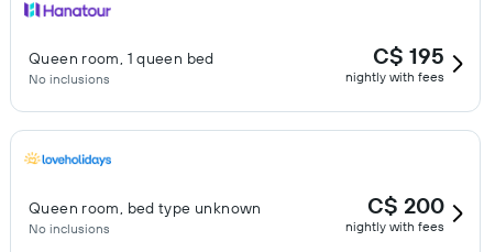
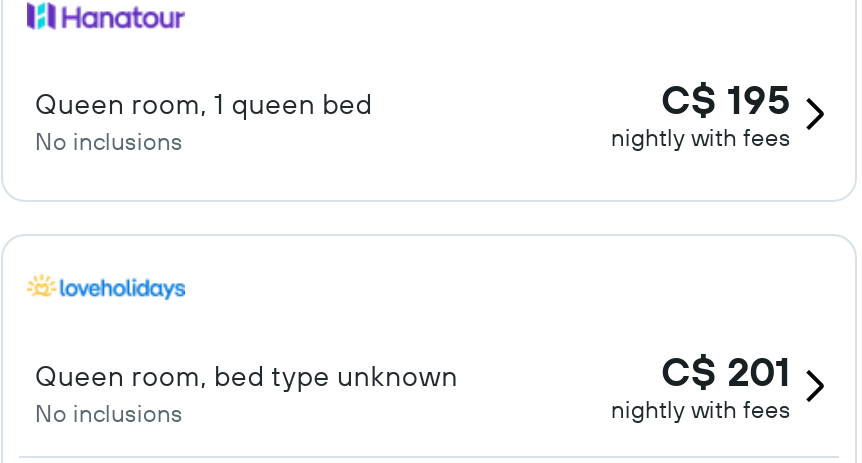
- C$ 200
+ C$ 201
